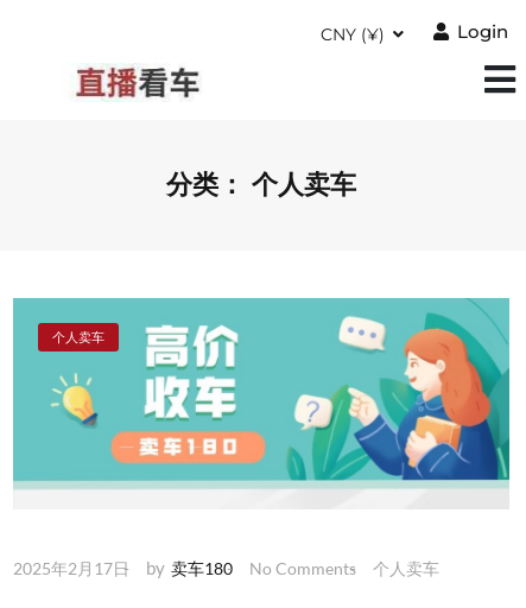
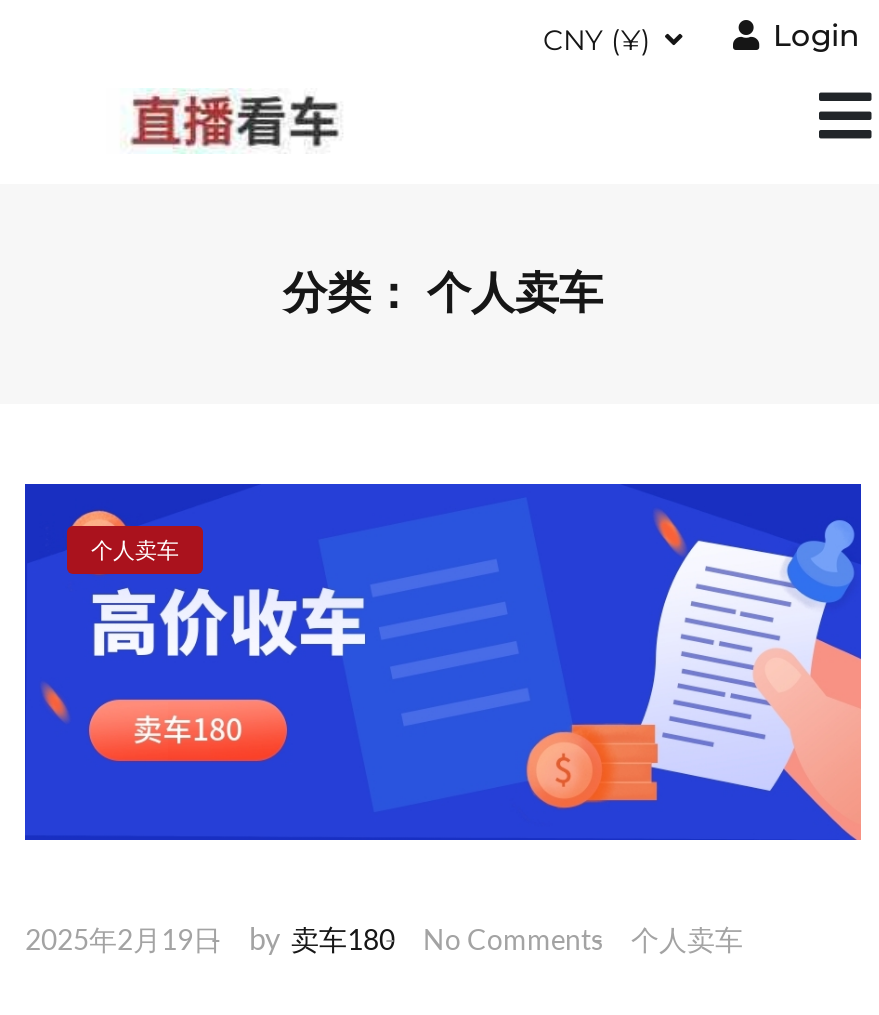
- [image]
- 2025年2月17日 by 卖车180 No Comments 个人卖车
+ [image]
+ 2025年2月19日 by 卖车180 No Comments 个人卖车
